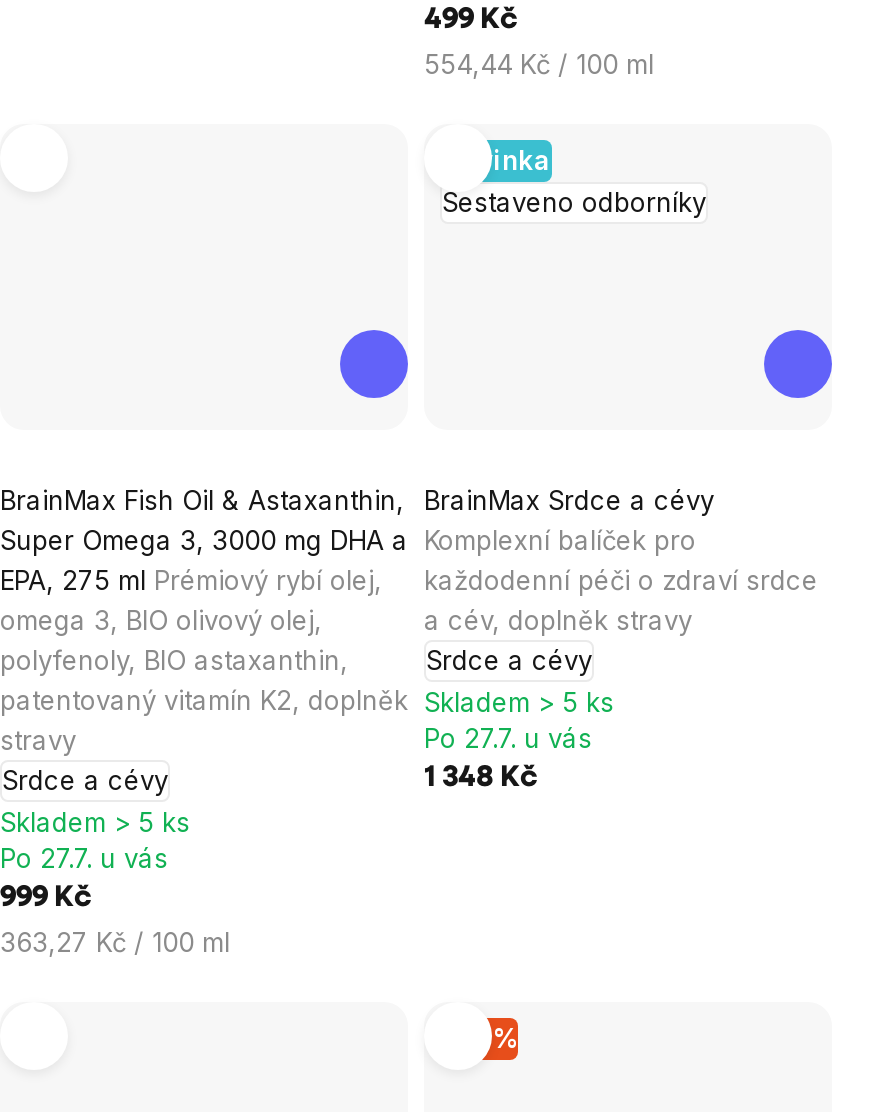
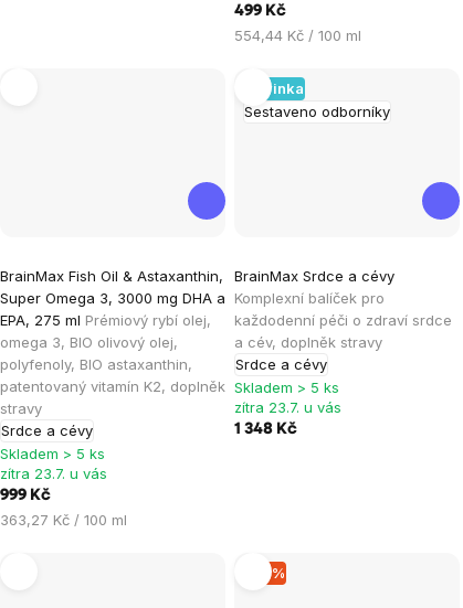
- Po 27.7. u vás
+ zítra 23.7. u vás

- Po 27.7. u vás
+ zítra 23.7. u vás
